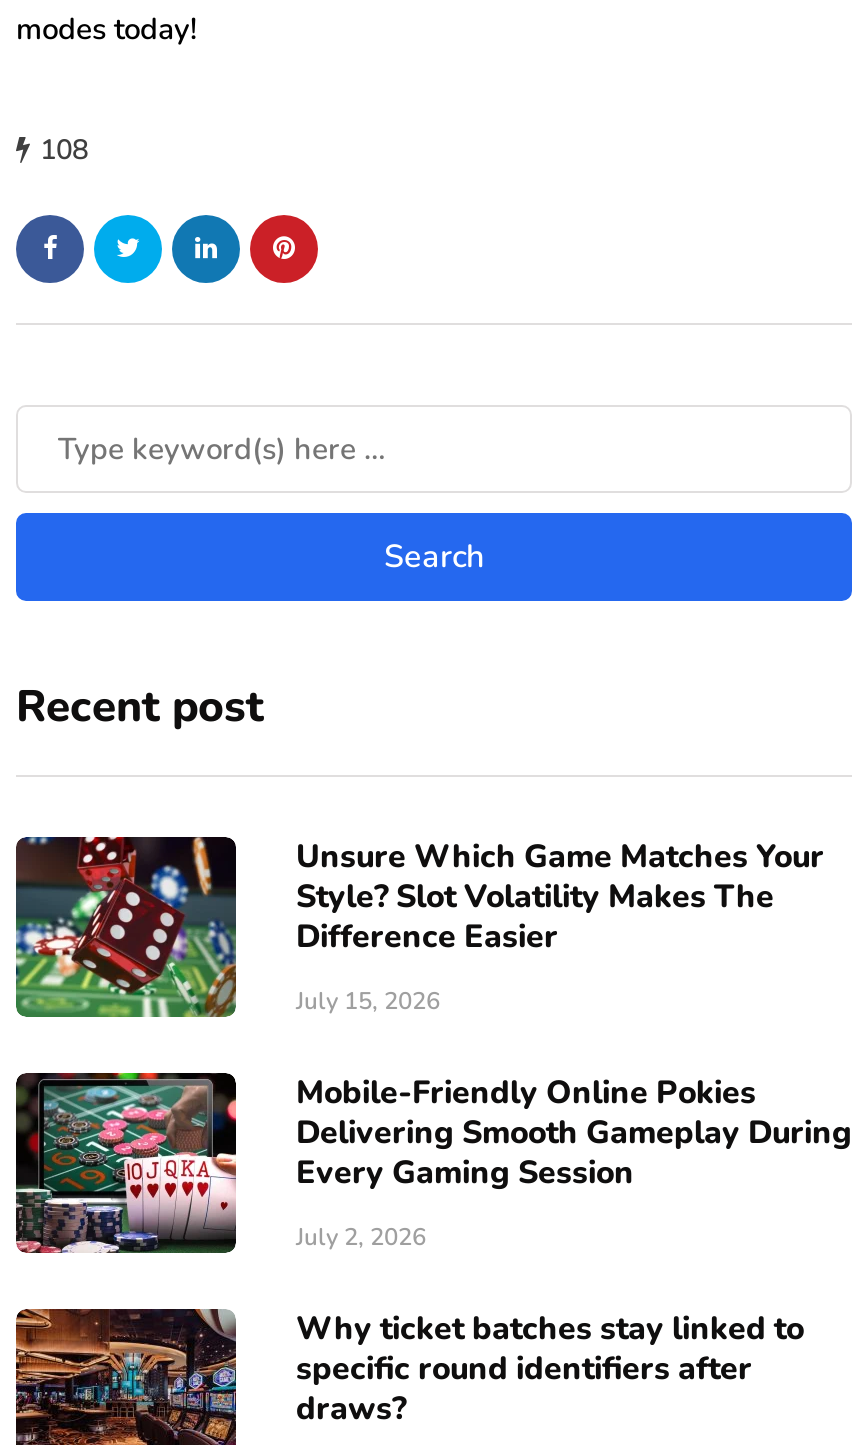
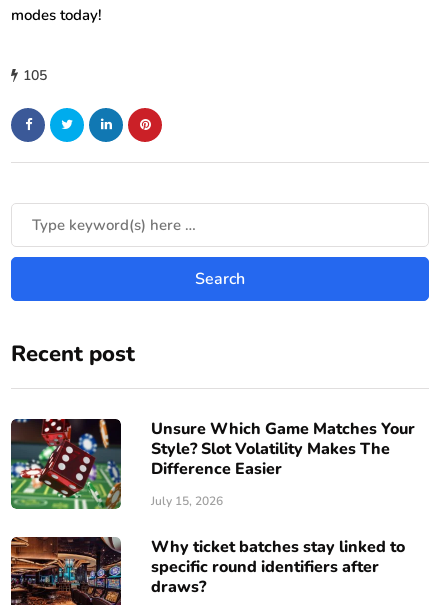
- 108
+ 105

- [image]
- Mobile-Friendly Online Pokies
- Delivering Smooth Gameplay During
- Every Gaming Session
- July 2, 2026
